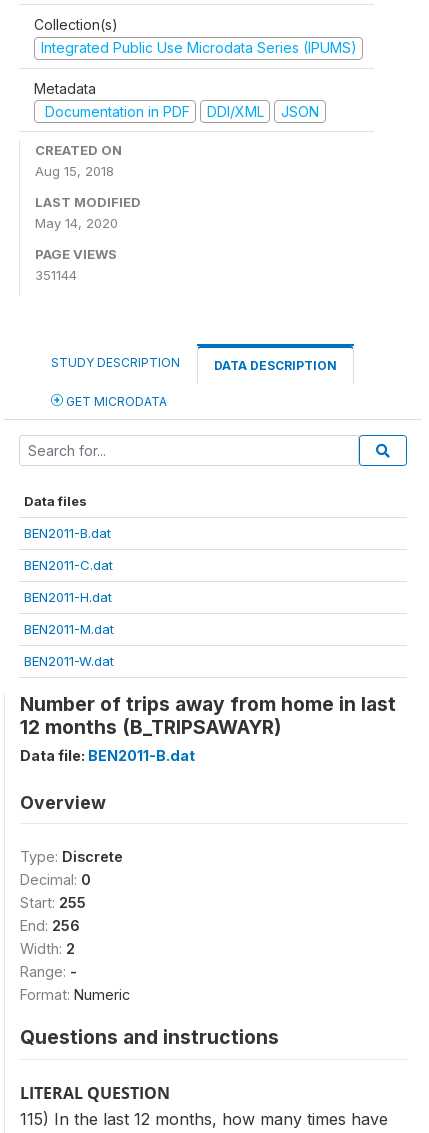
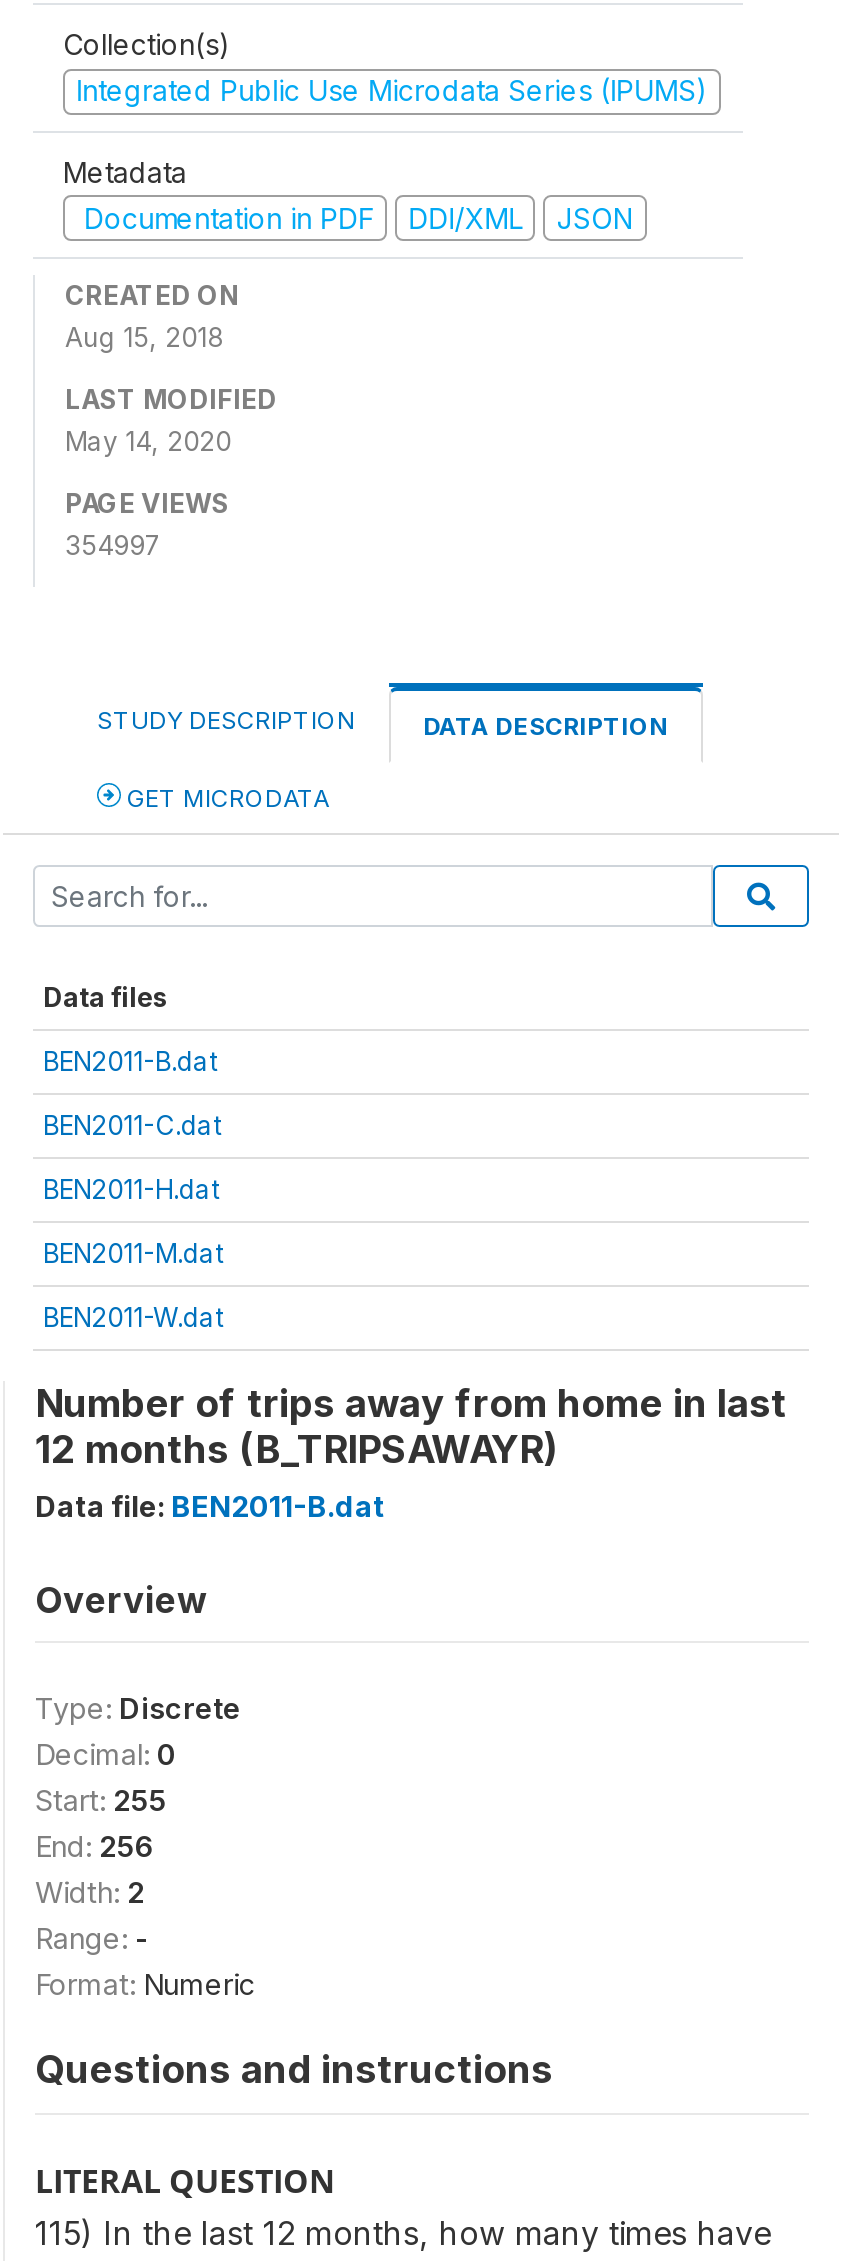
- 351144
+ 354997
